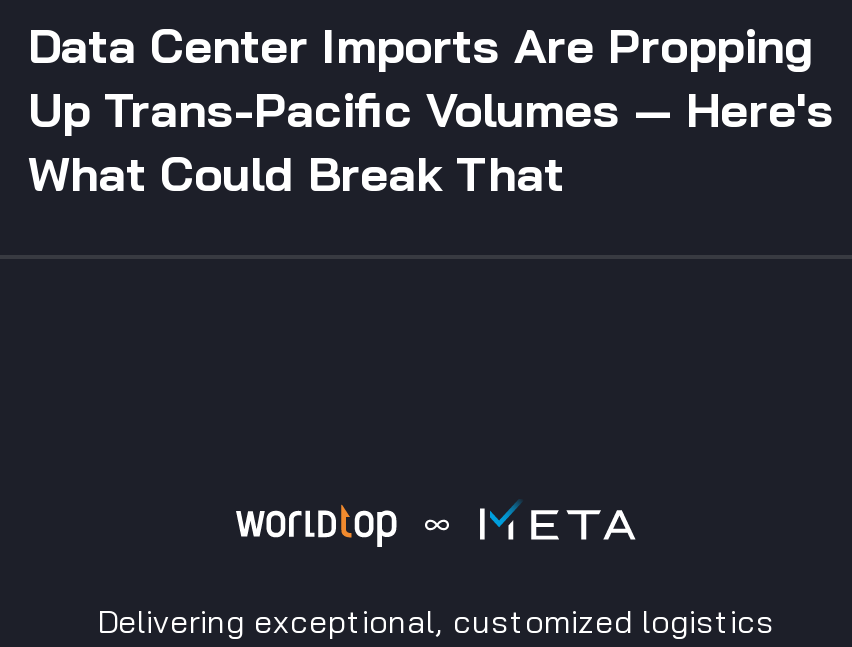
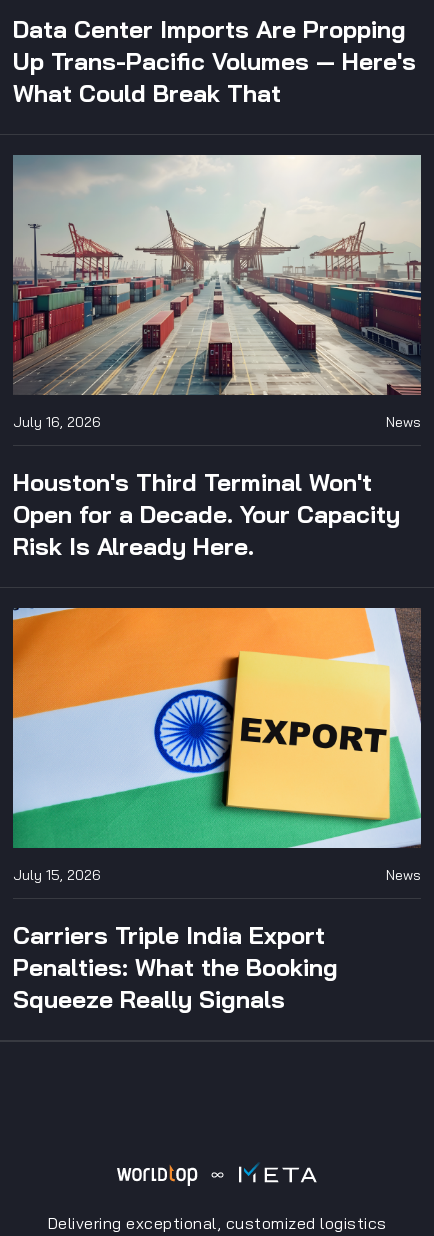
+ [image]
+ July 16, 2026
+ News
+ Houston's Third Terminal Won't
+ Open for a Decade. Your Capacity
+ Risk Is Already Here.

+ [image]
+ July 15, 2026
+ News
+ Carriers Triple India Export
+ Penalties: What the Booking
+ Squeeze Really Signals
